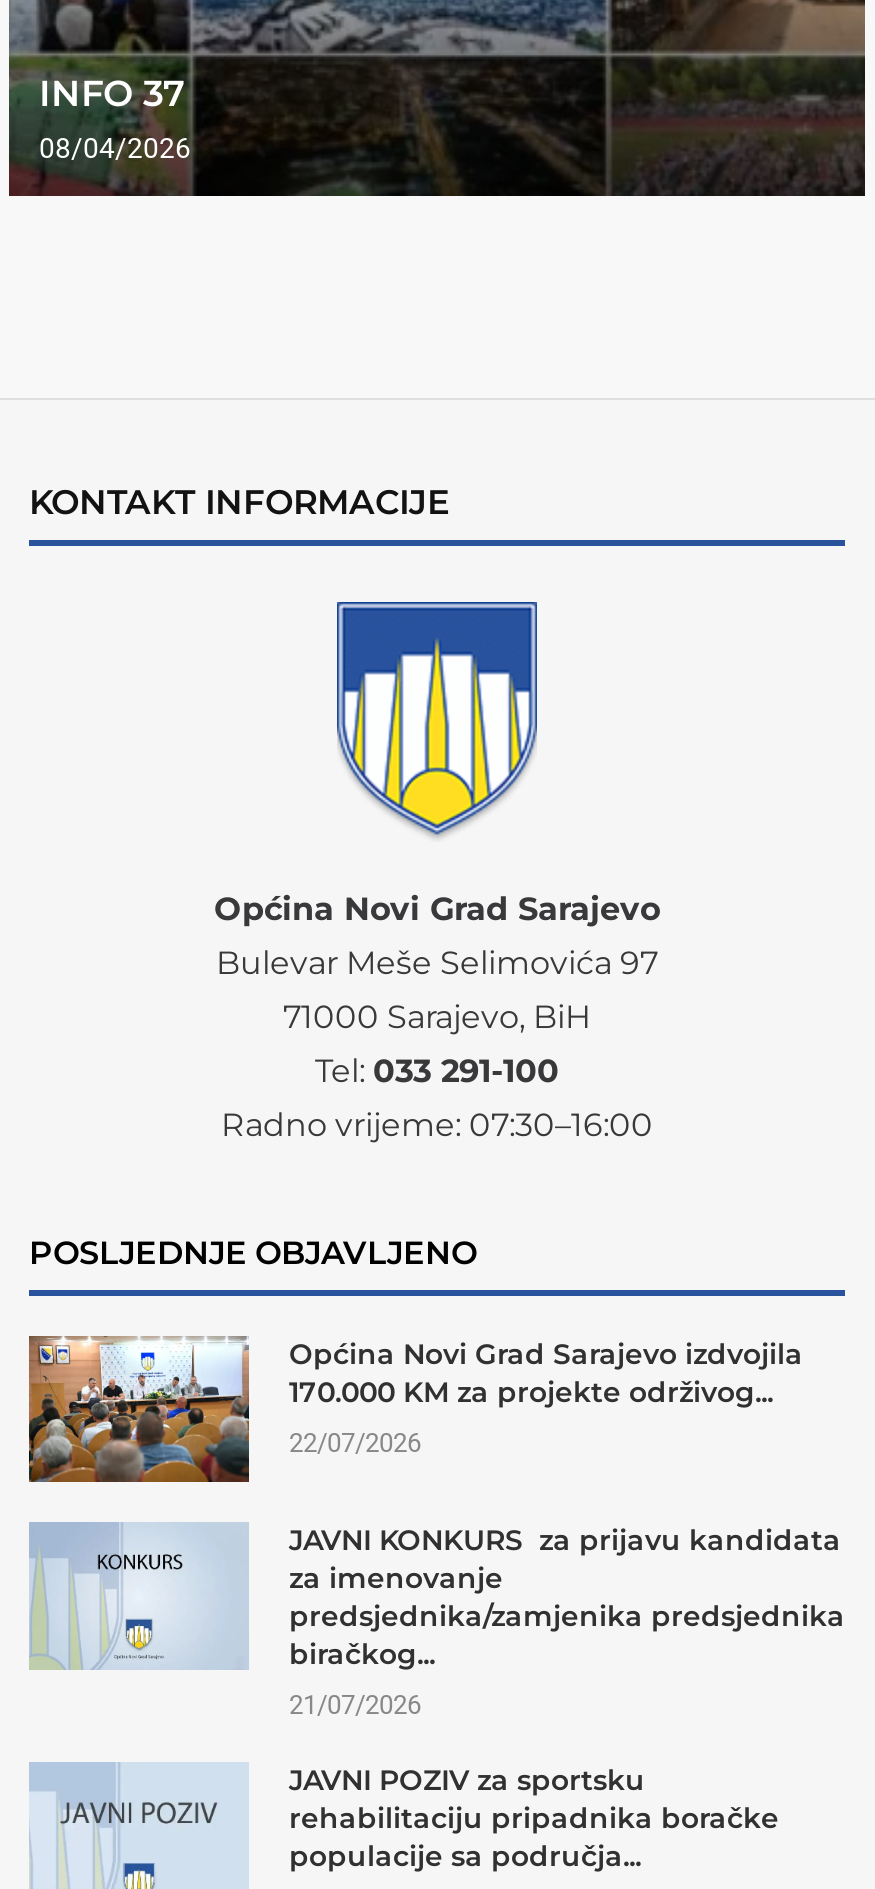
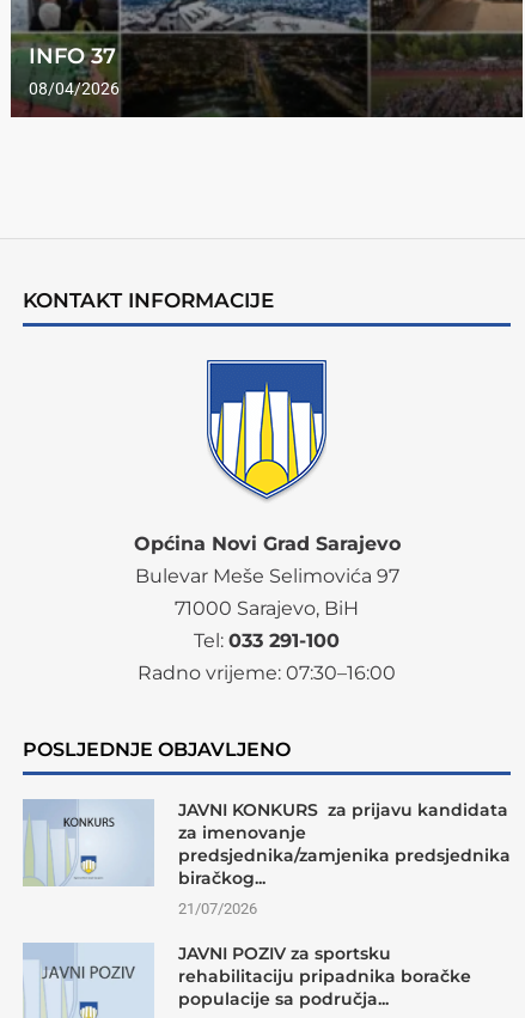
- [image]
- Općina Novi Grad Sarajevo izdvojila
- 170.000 KM za projekte održivog...
- 22/07/2026
